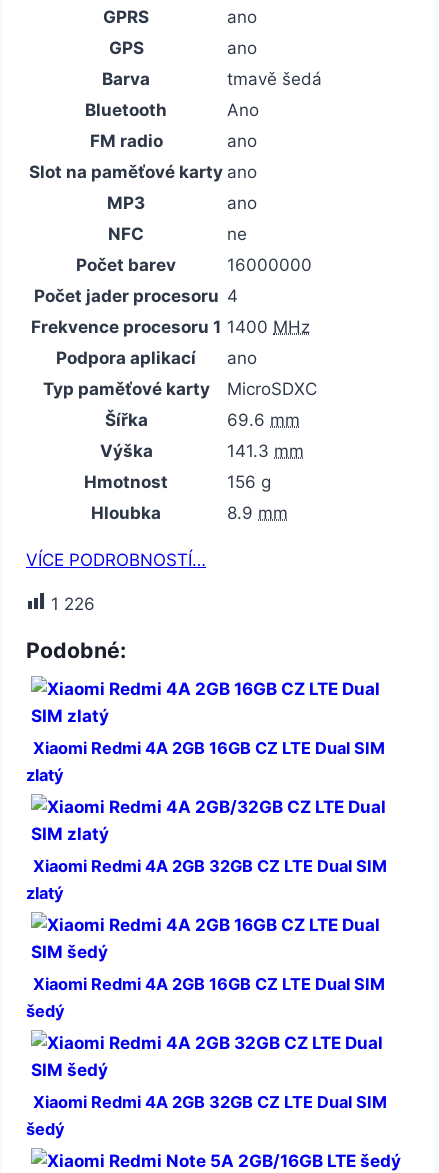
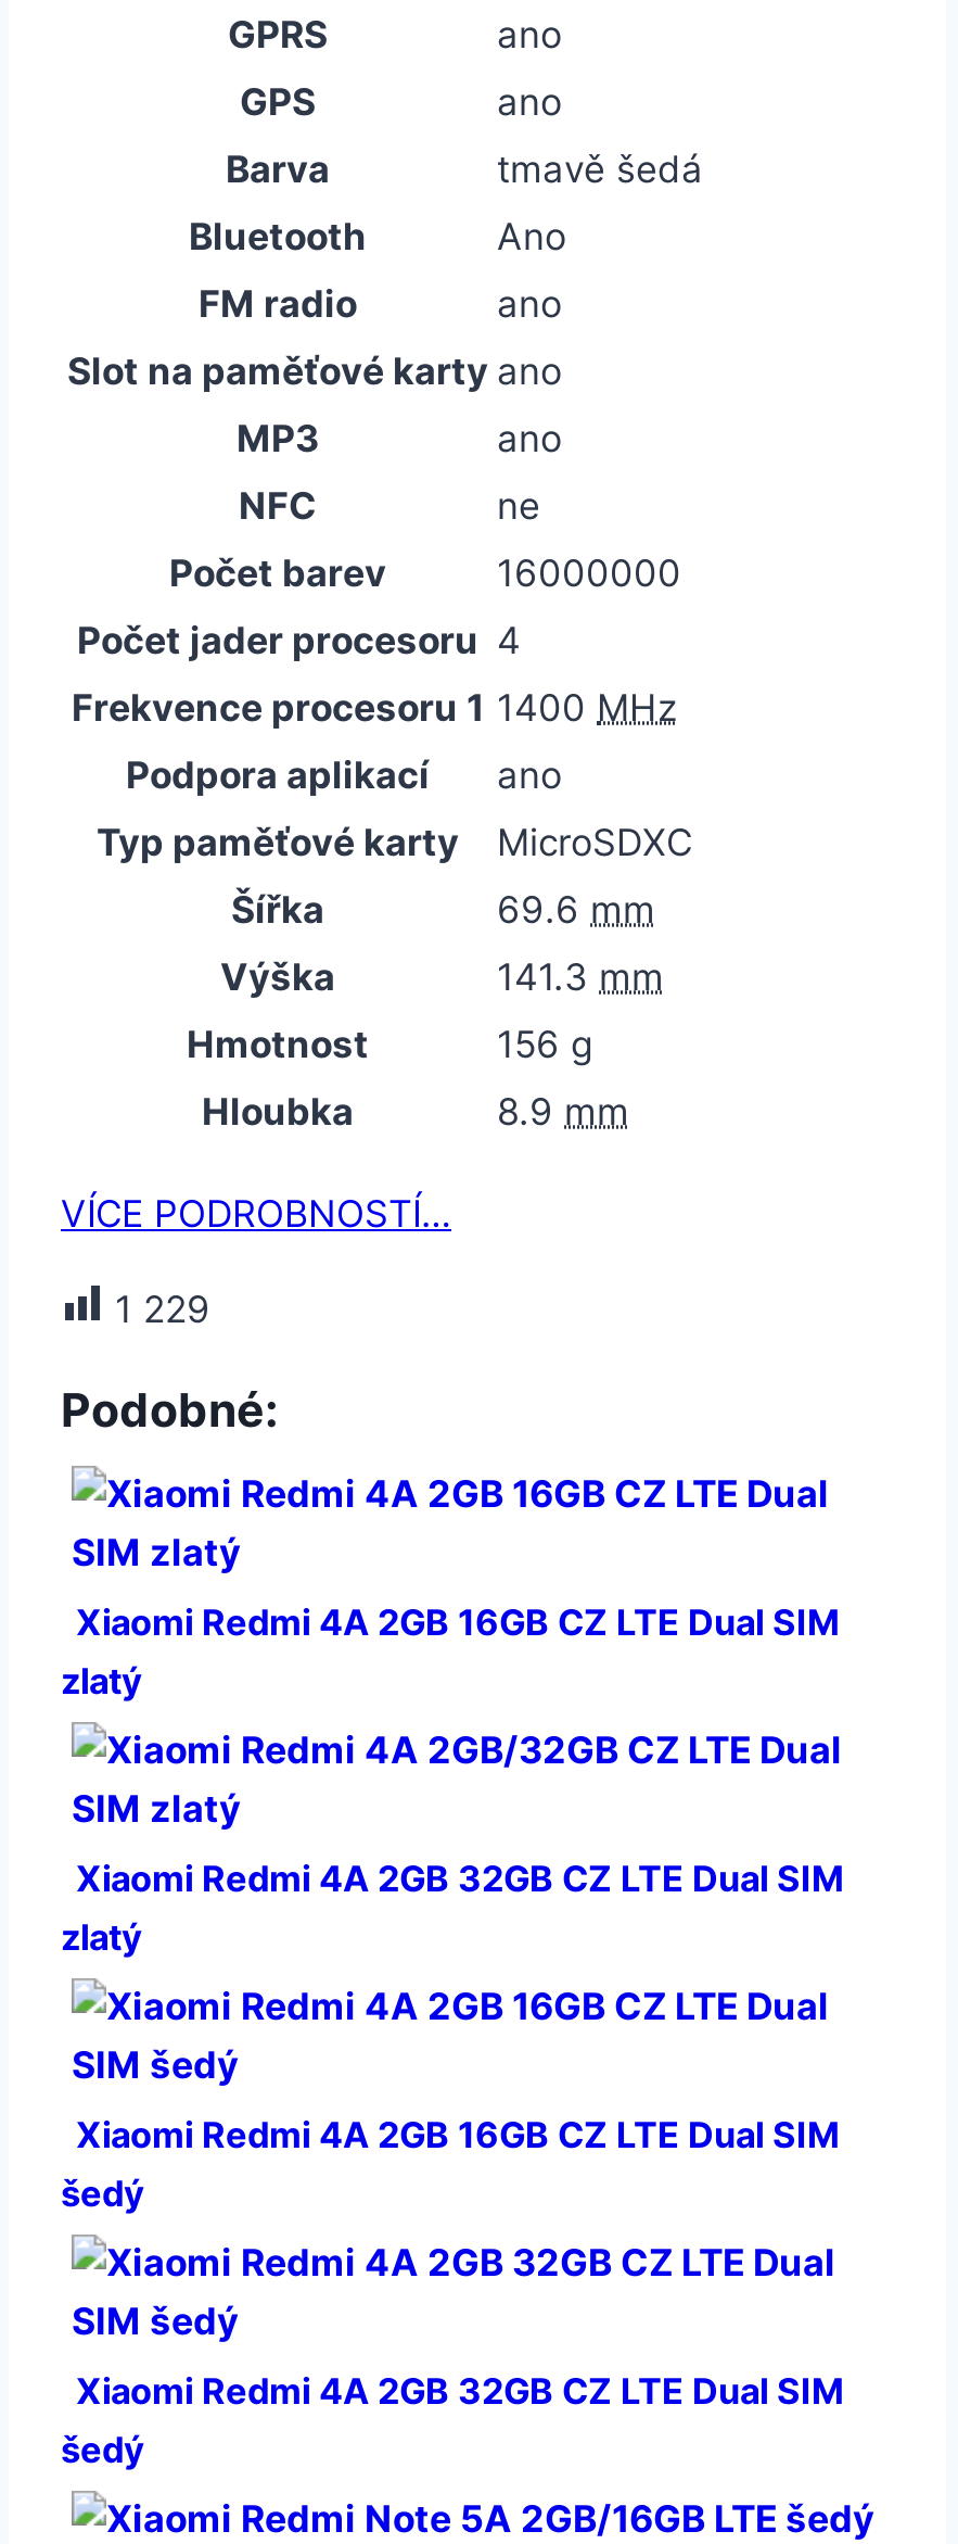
- 1 226
+ 1 229
